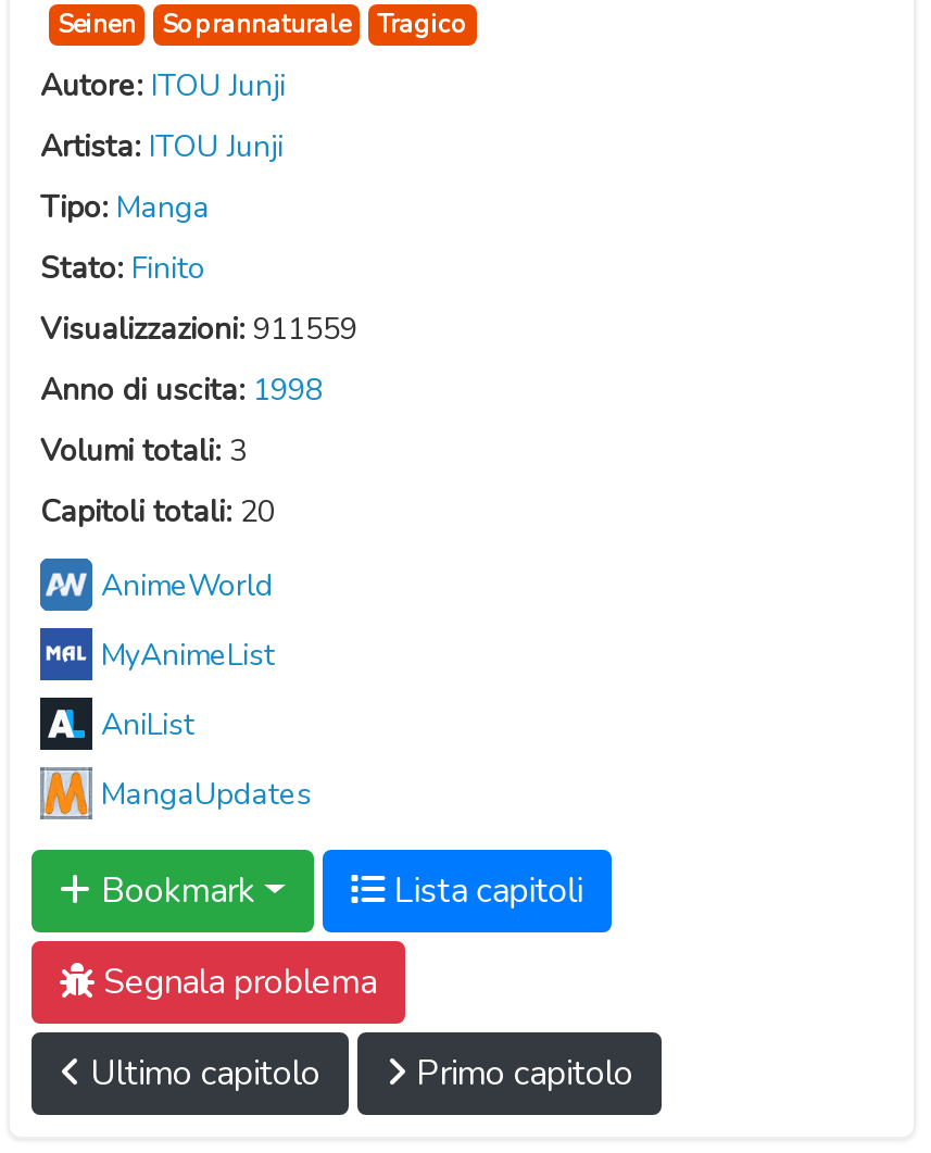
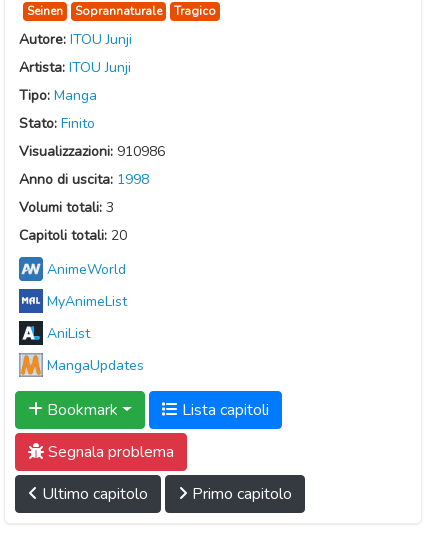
- Visualizzazioni: 911559
+ Visualizzazioni: 910986
